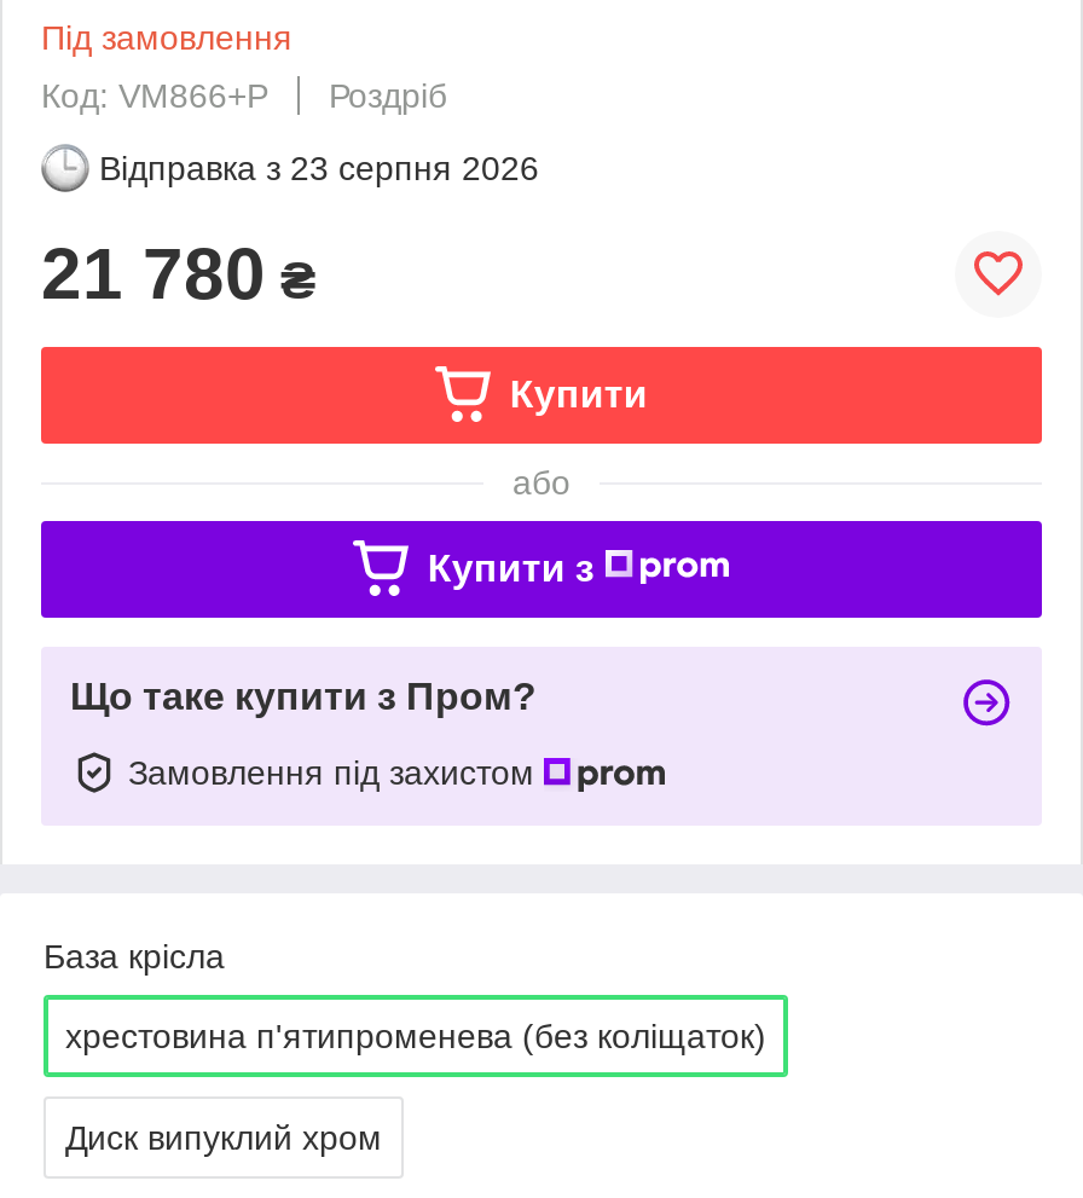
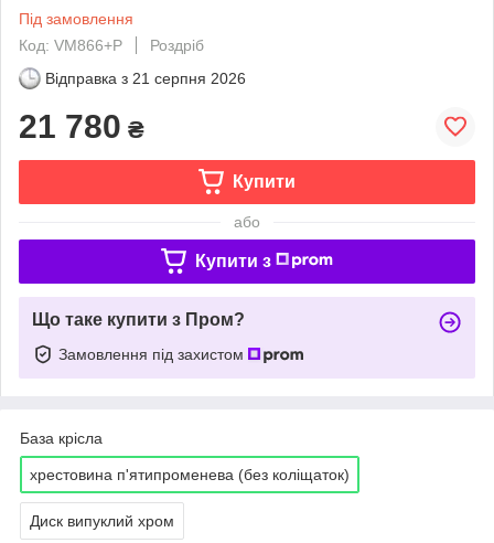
- Відправка з 23 серпня 2026
+ Відправка з 21 серпня 2026
